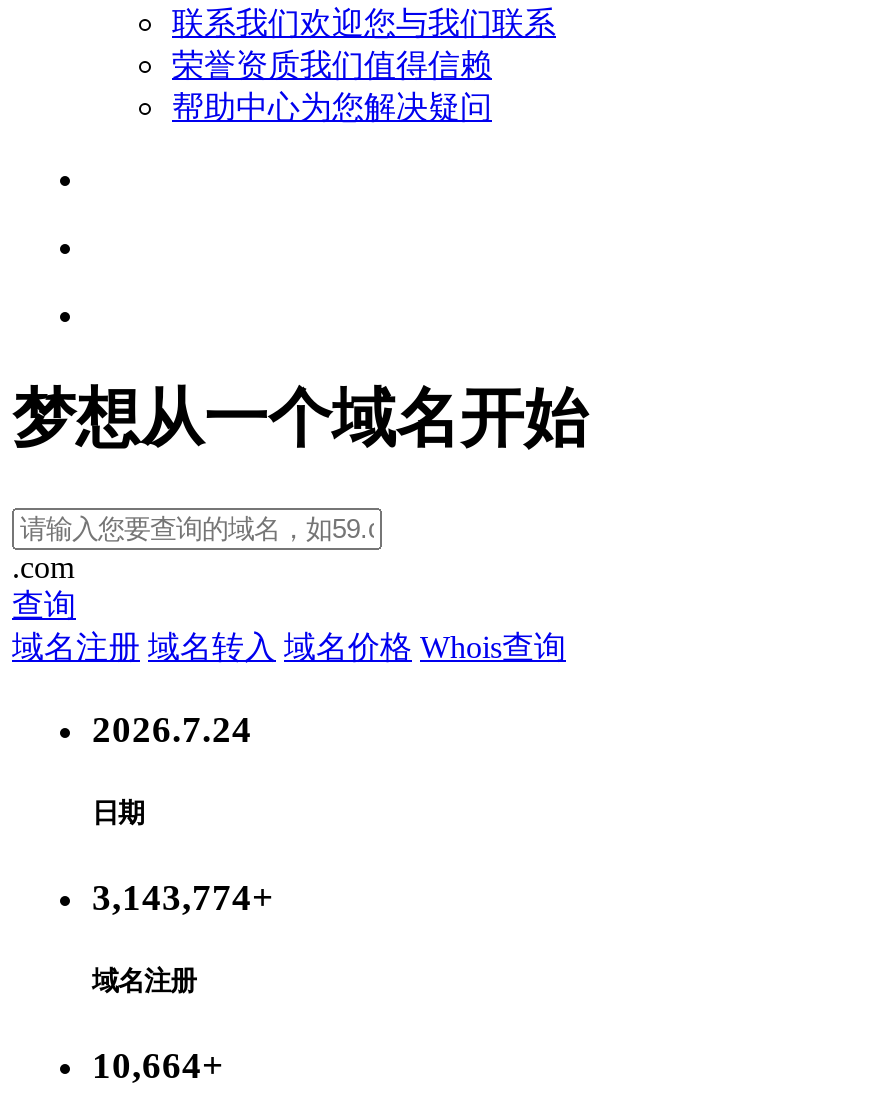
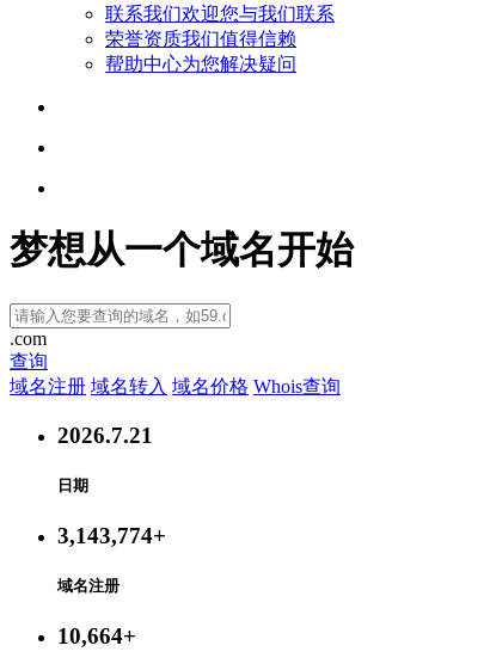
- 2026.7.24
+ 2026.7.21
